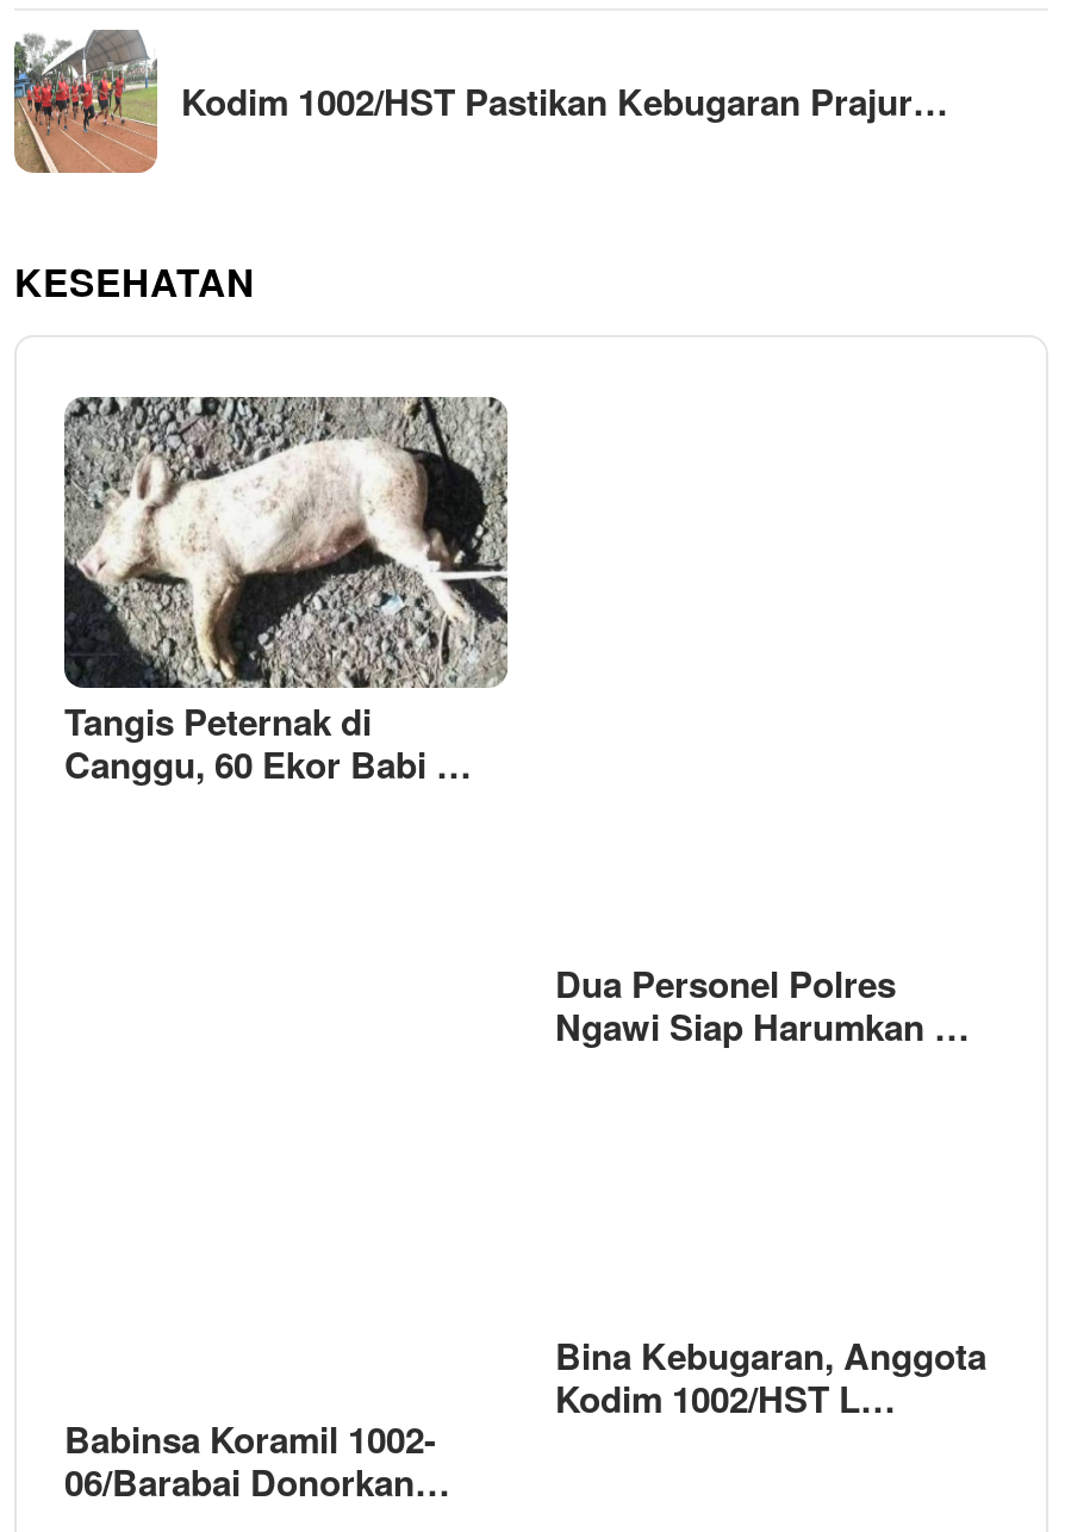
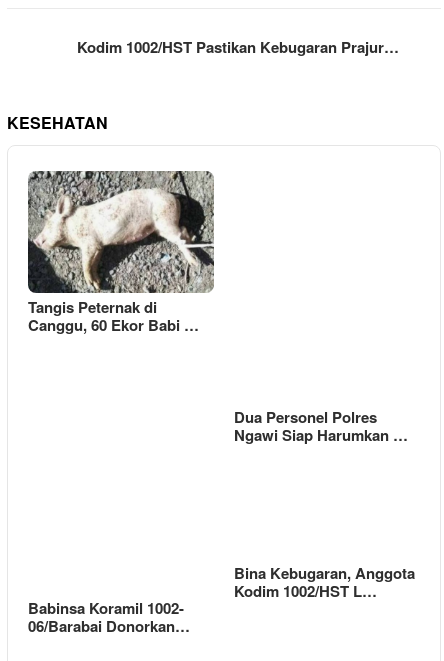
- [image]
